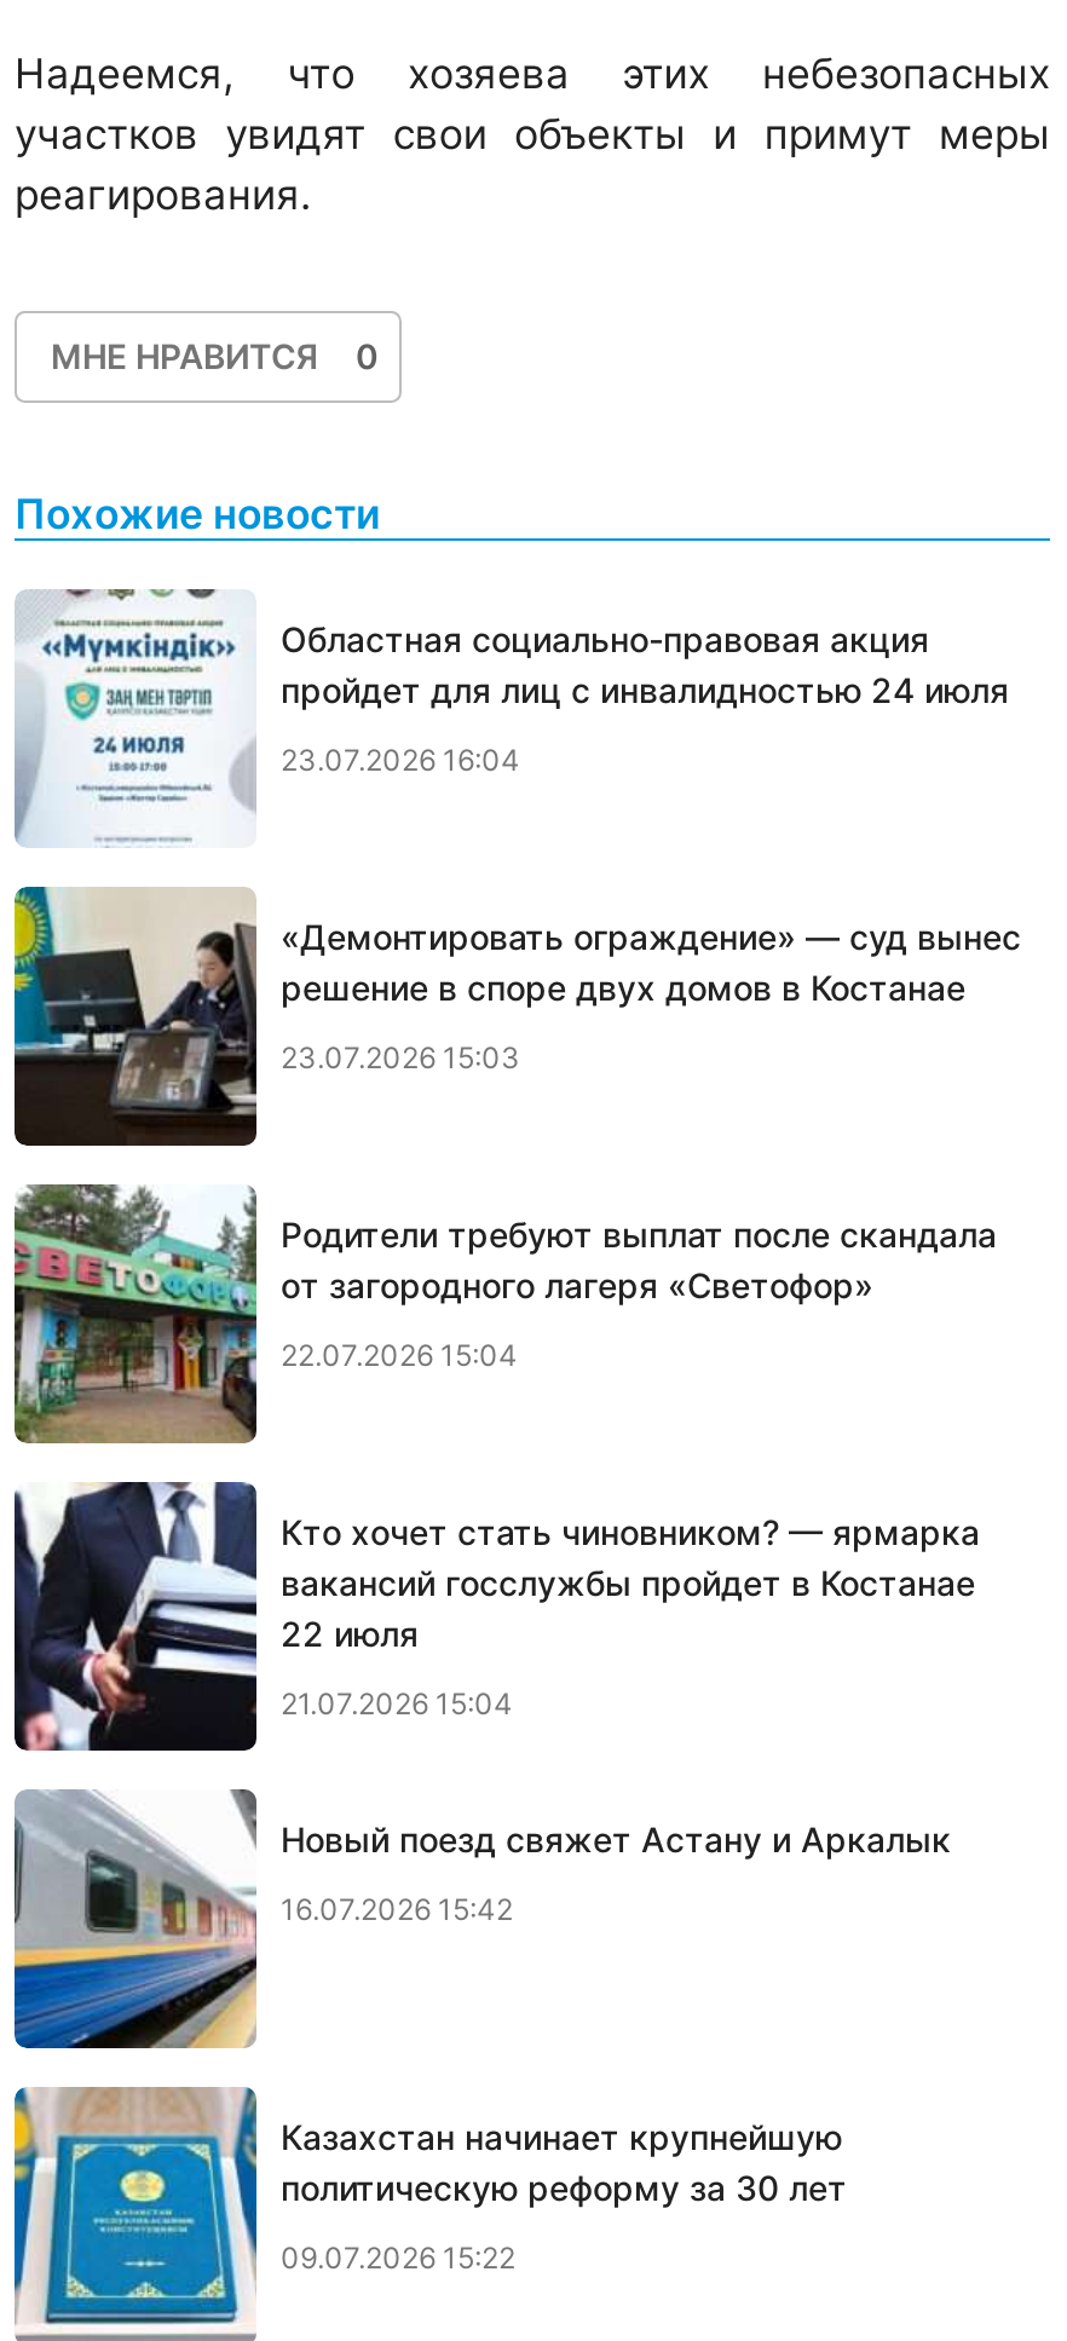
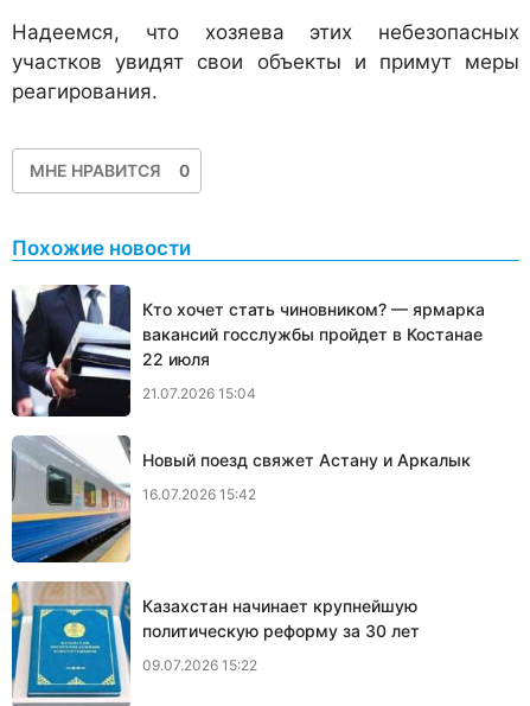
- [image]
- Областная социально-правовая акция
- пройдет для лиц с инвалидностью 24 июля
- 23.07.2026 16:04

- [image]
- «Демонтировать ограждение» — суд вынес
- решение в споре двух домов в Костанае
- 23.07.2026 15:03

- [image]
- Родители требуют выплат после скандала
- от загородного лагеря «Светофор»
- 22.07.2026 15:04
